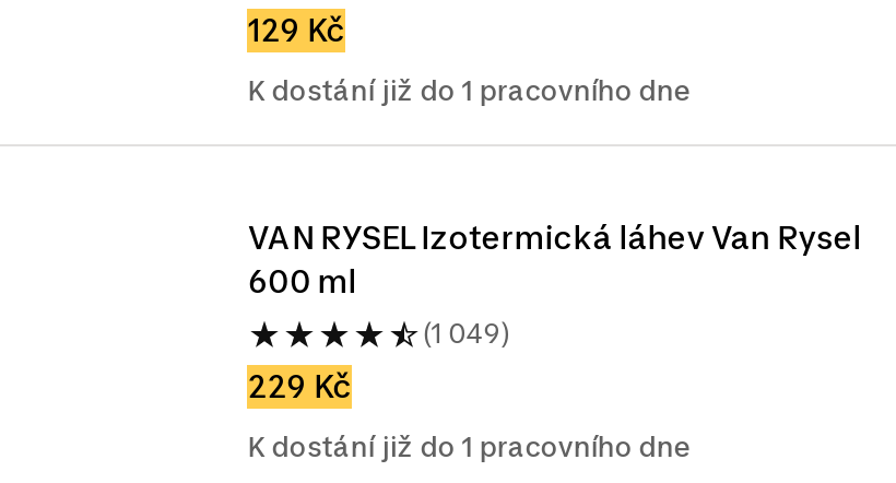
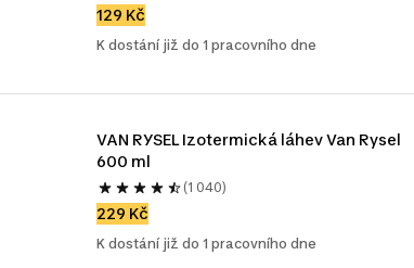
- (1 049)
+ (1 040)
